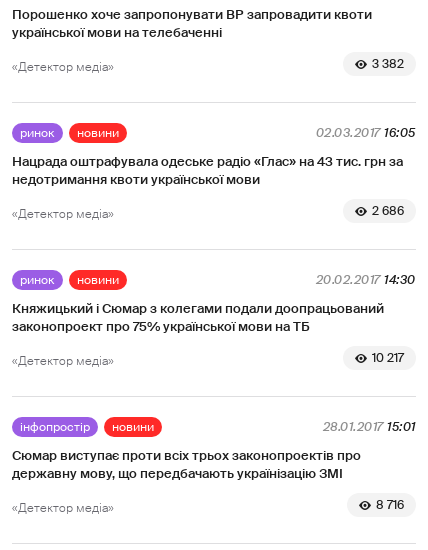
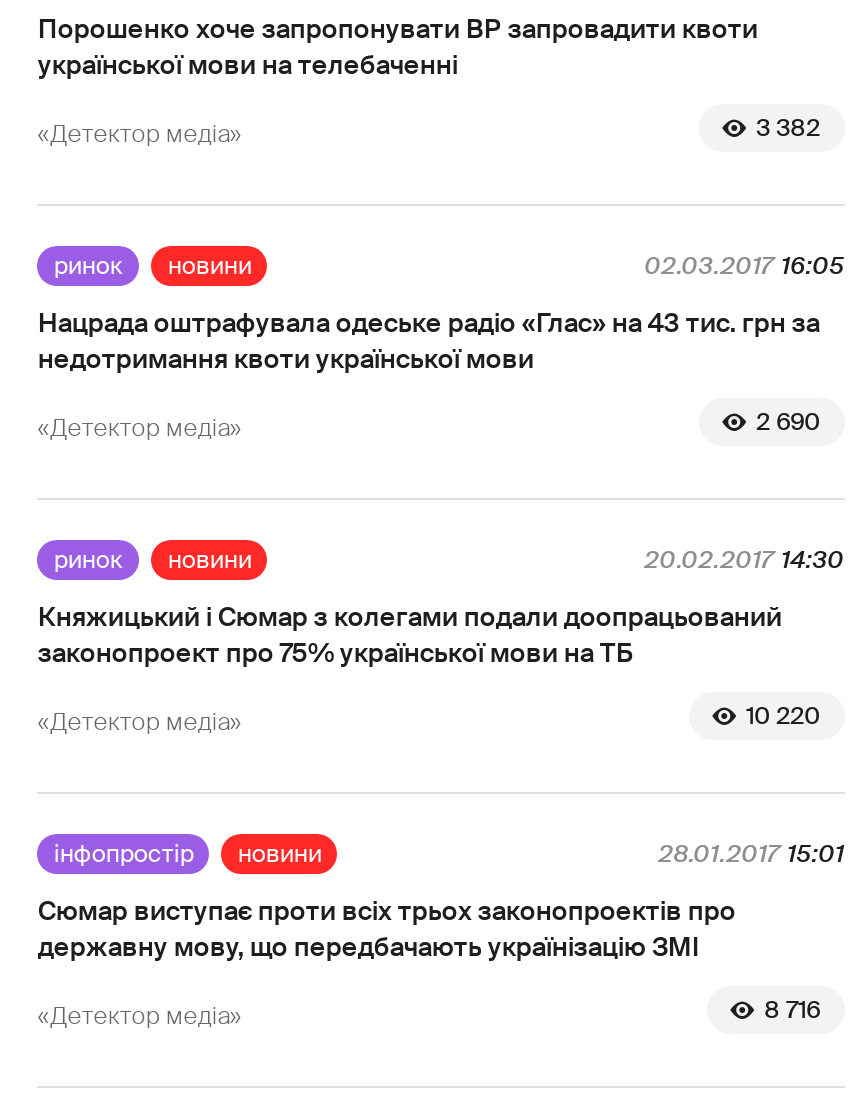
- 2 686
+ 2 690

- 10 217
+ 10 220
